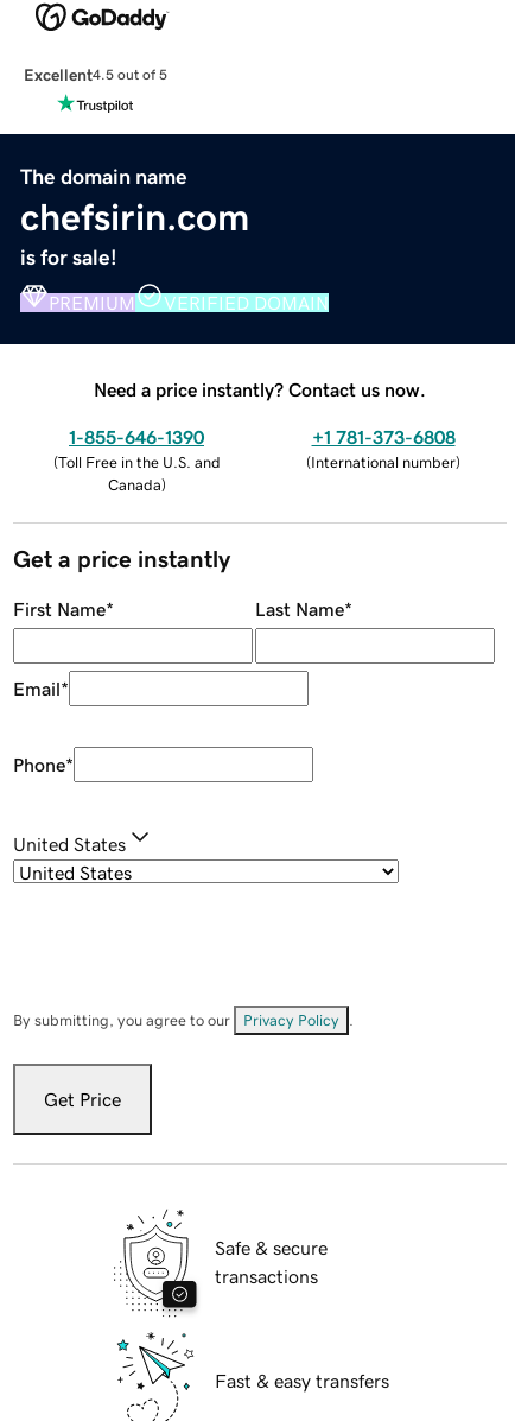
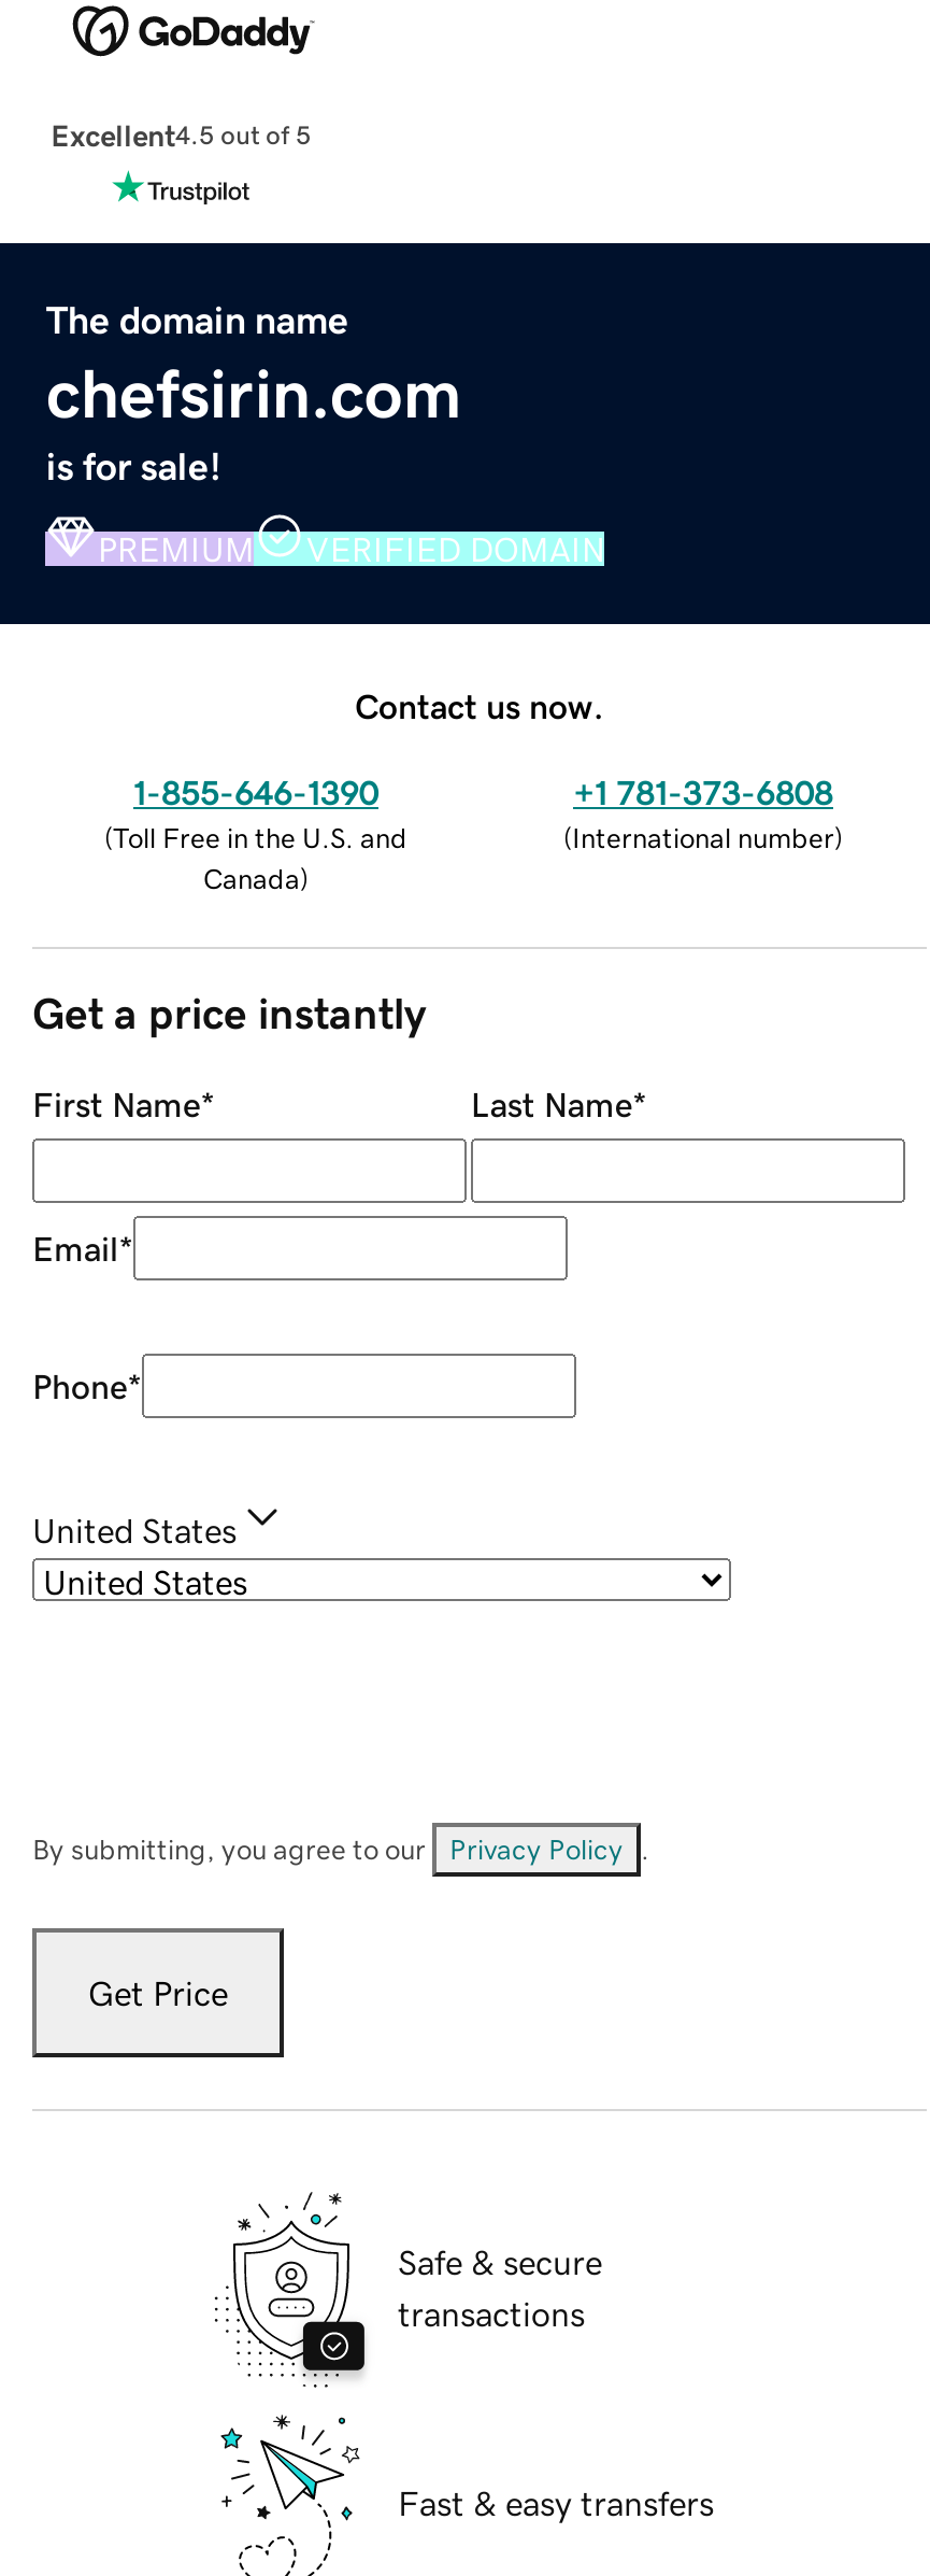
- Need a price instantly? Contact us now.
+ Contact us now.
